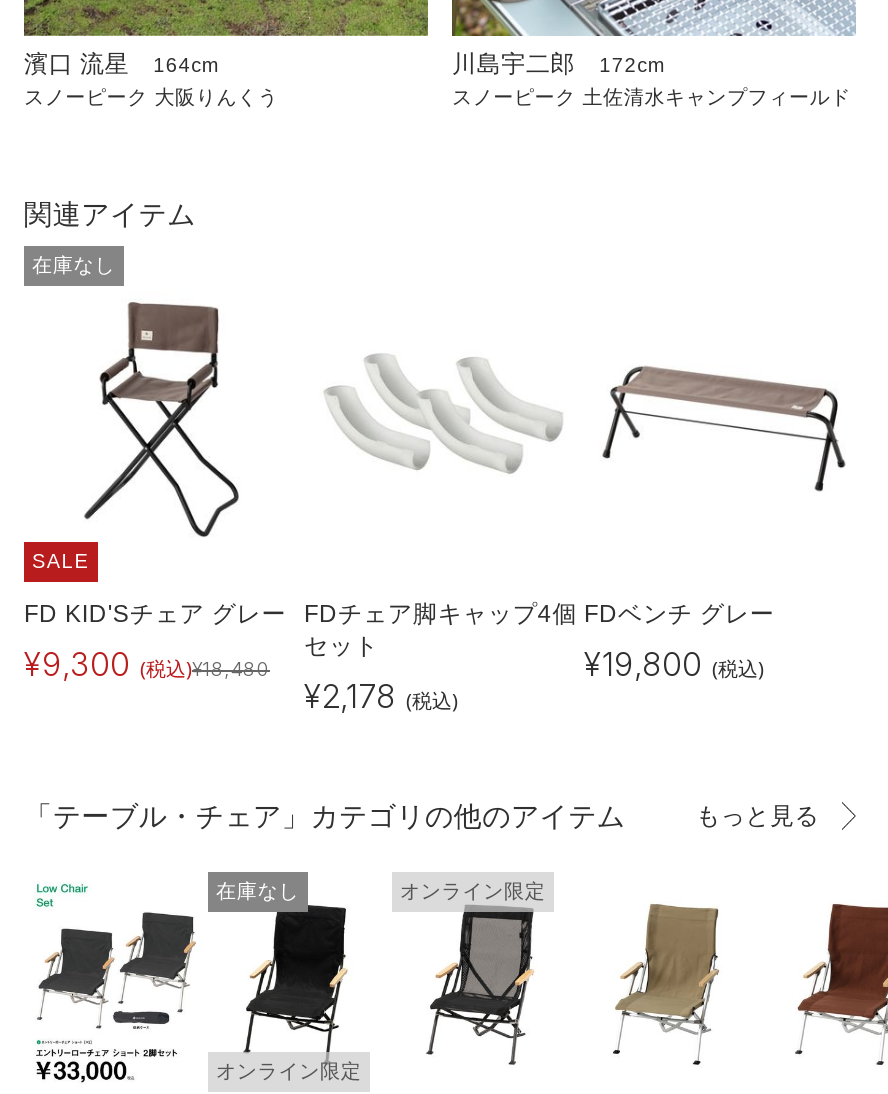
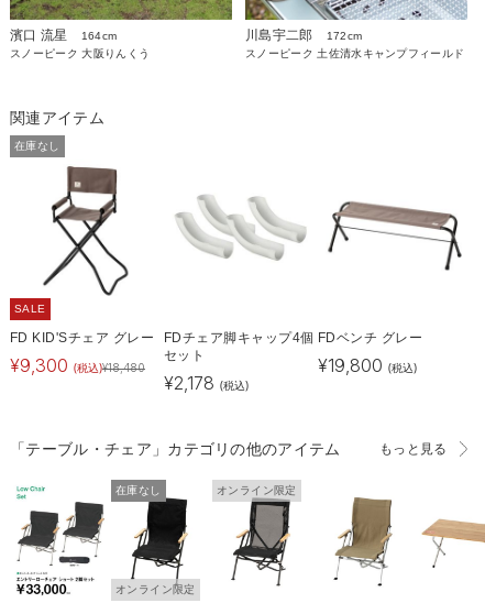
- [image]
+ [image]
